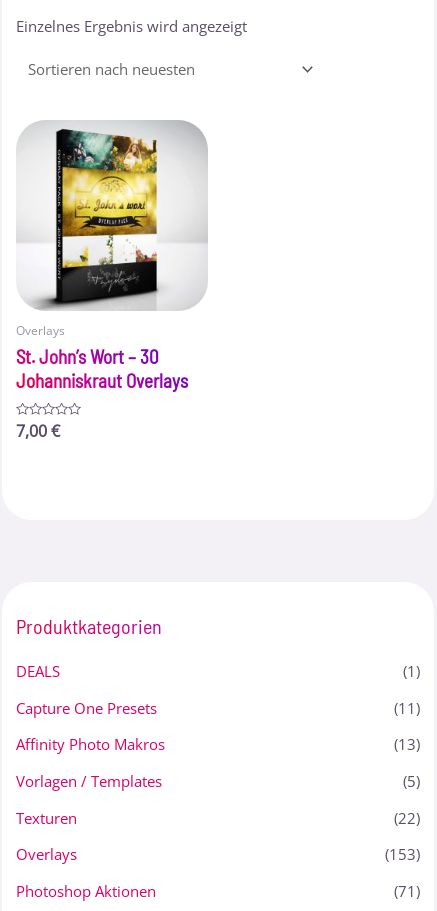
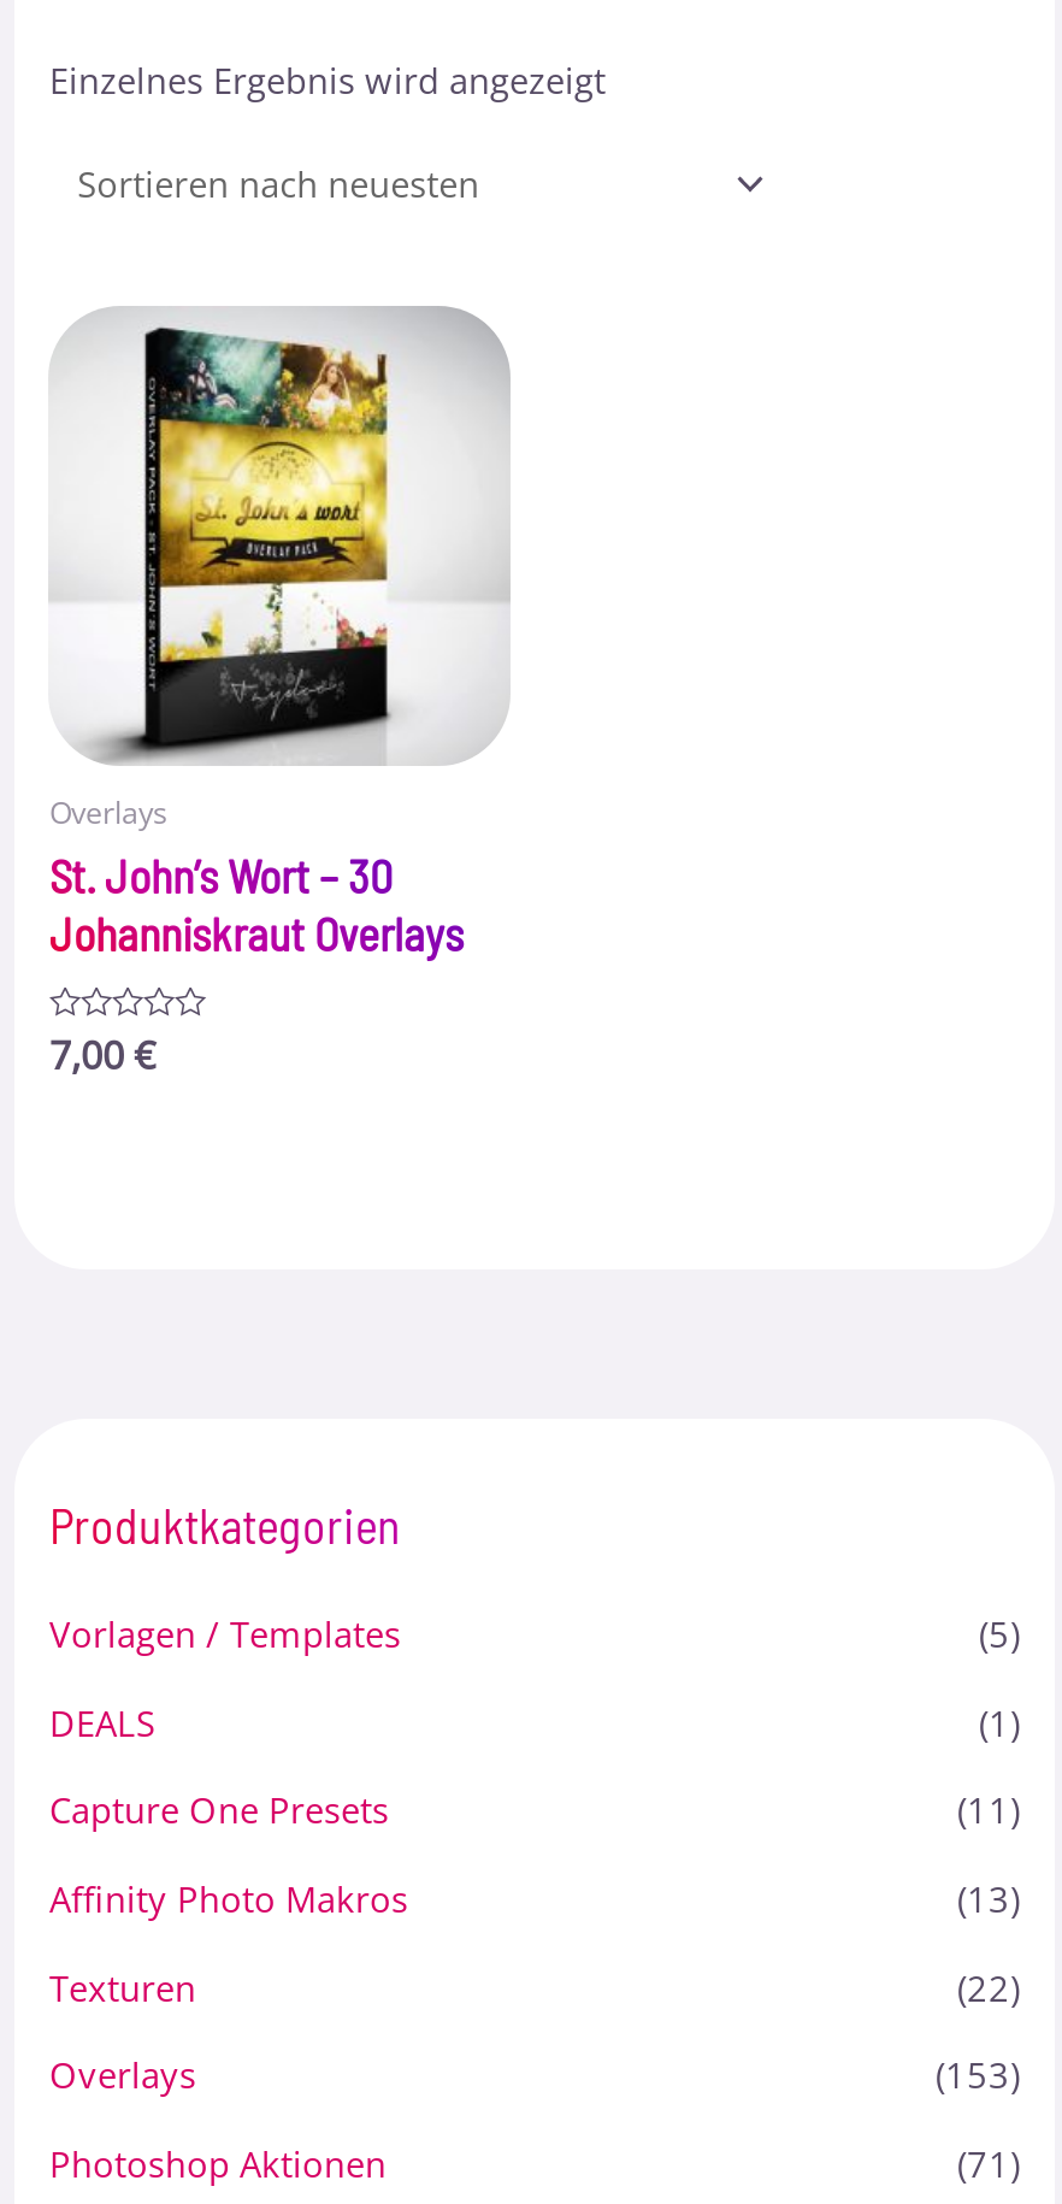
moved down: DEALS | (1) | Capture One Presets | (11) | Affinity Photo Makros | (13)

moved up: Vorlagen / Templates | (5)
